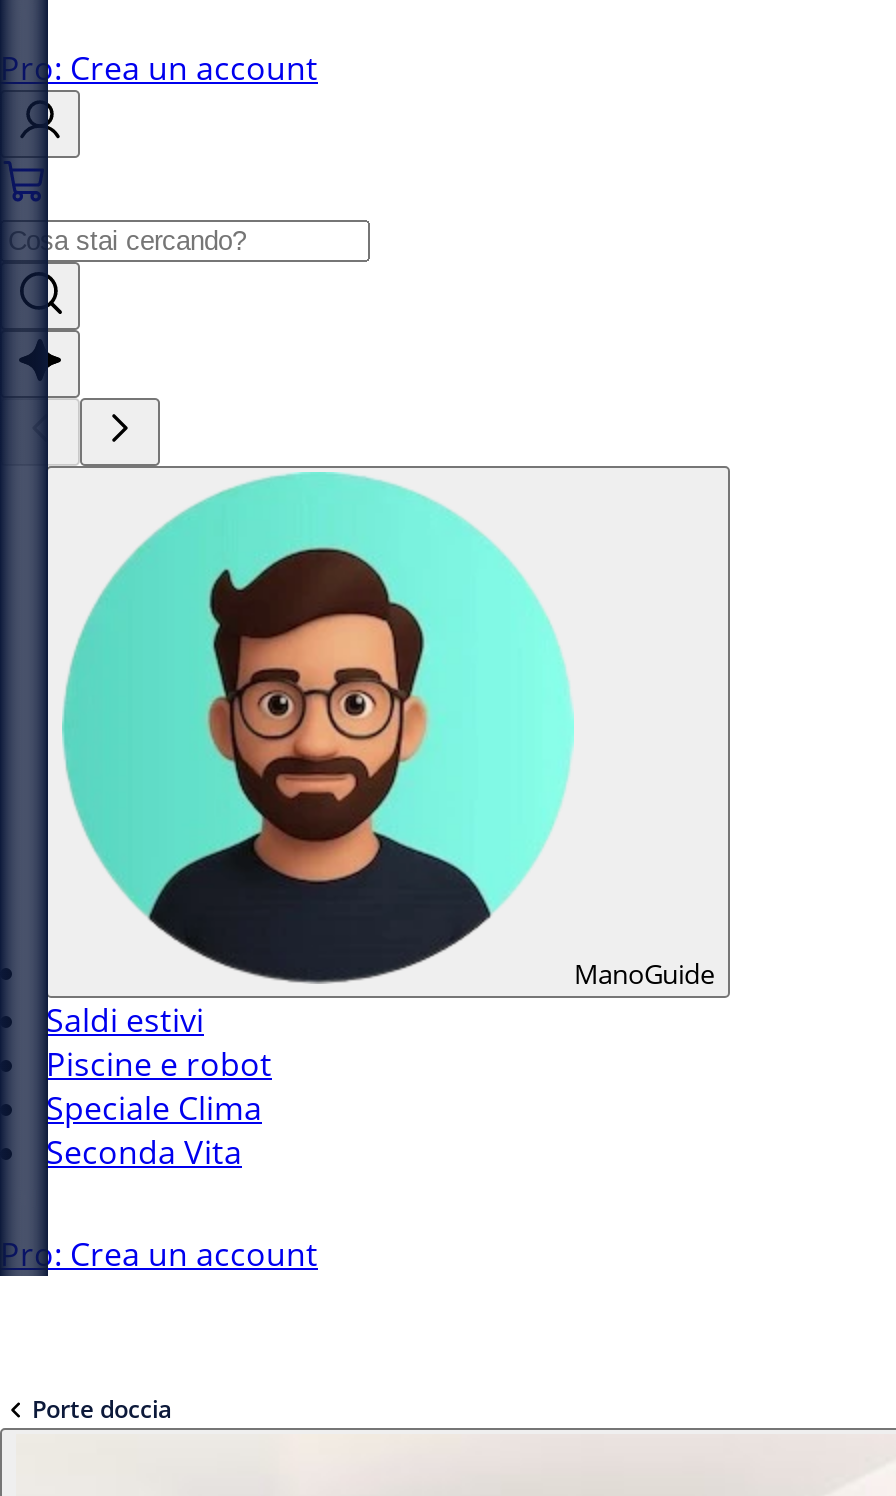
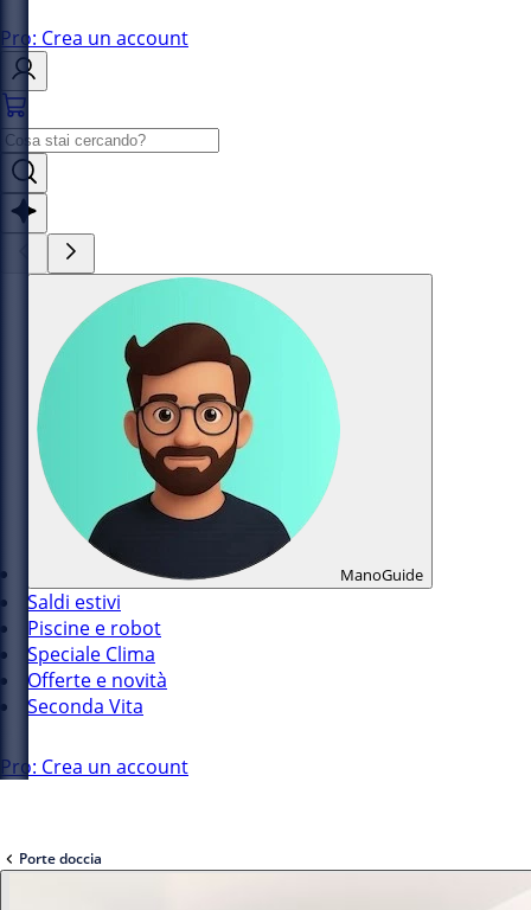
+ Offerte e novità
